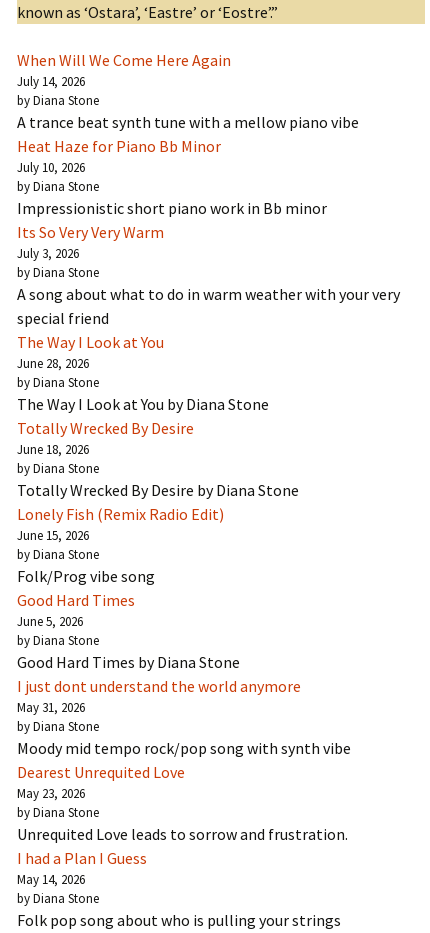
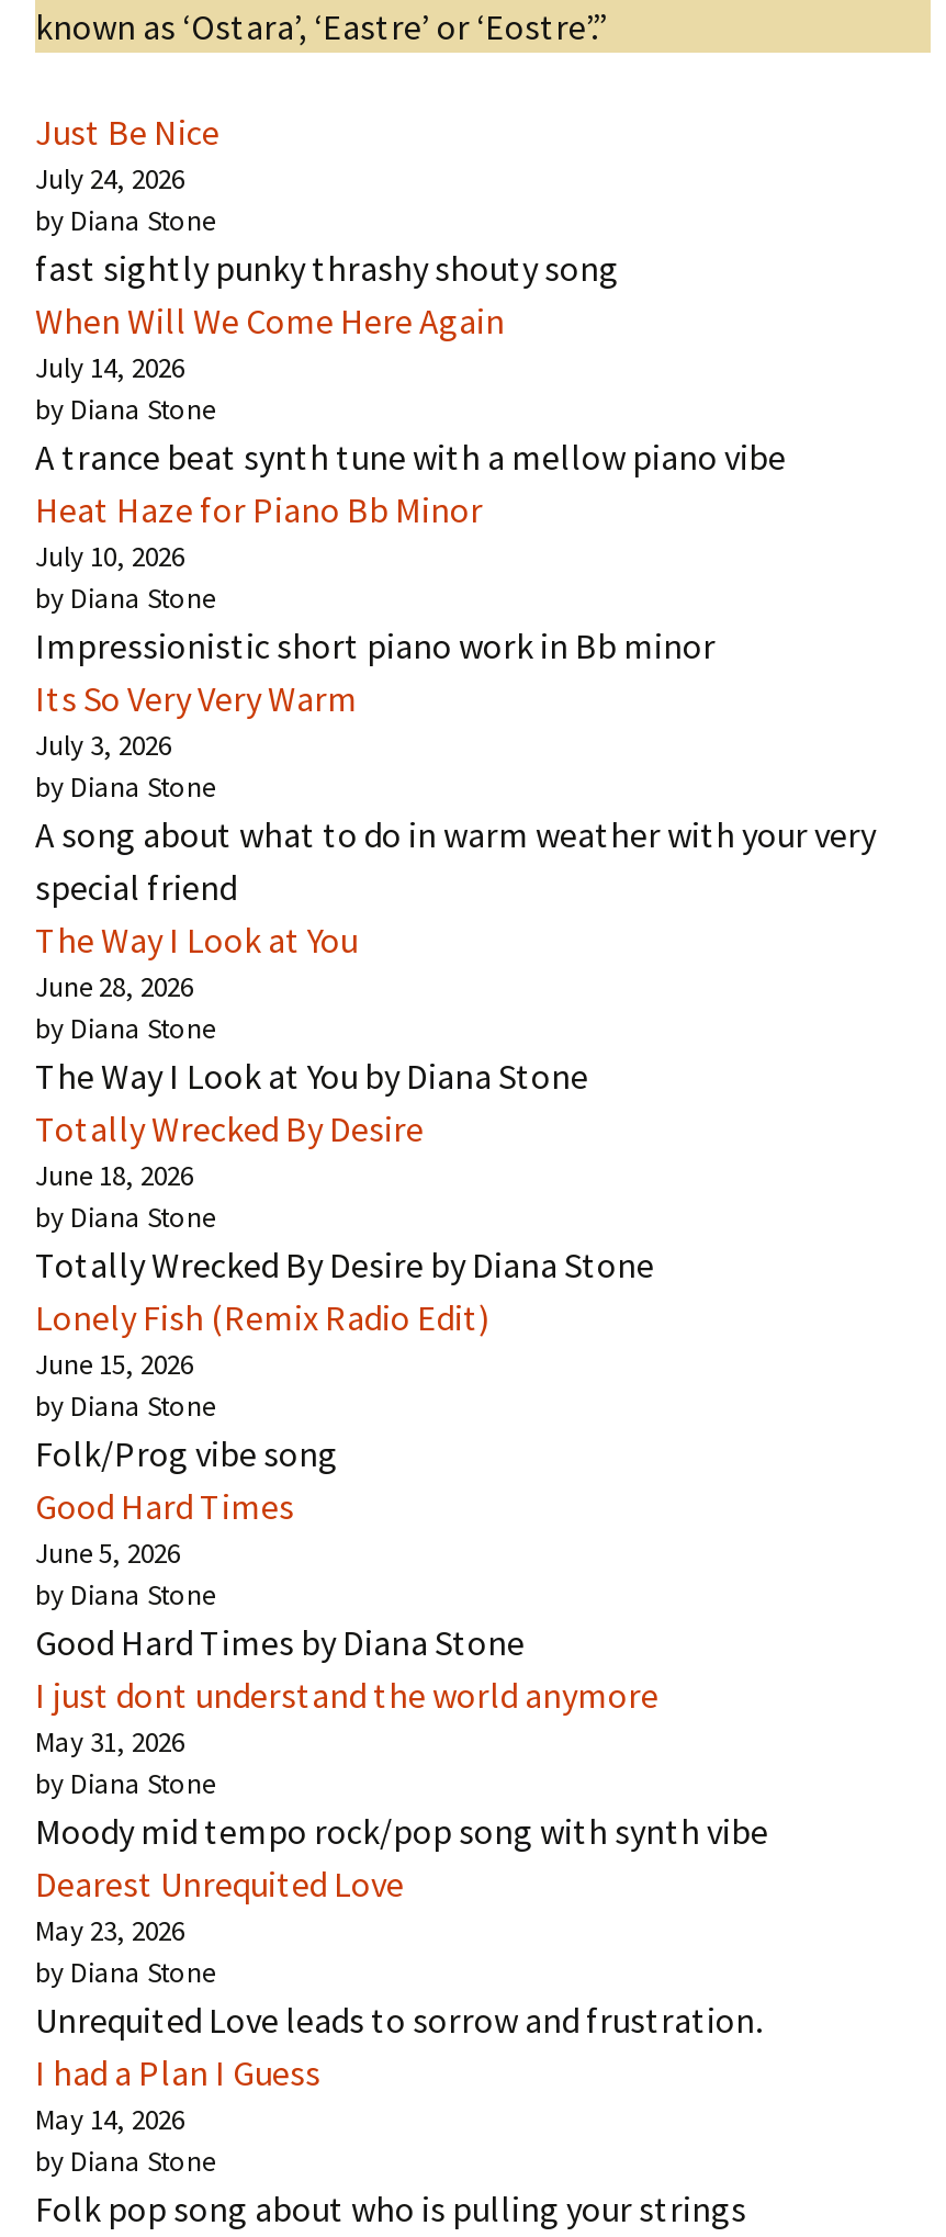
+ Just Be Nice
+ July 24, 2026
+ by Diana Stone
+ fast sightly punky thrashy shouty song
